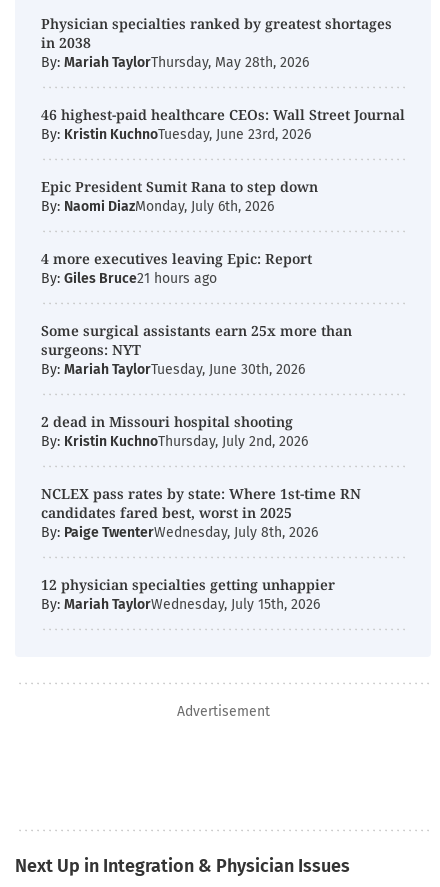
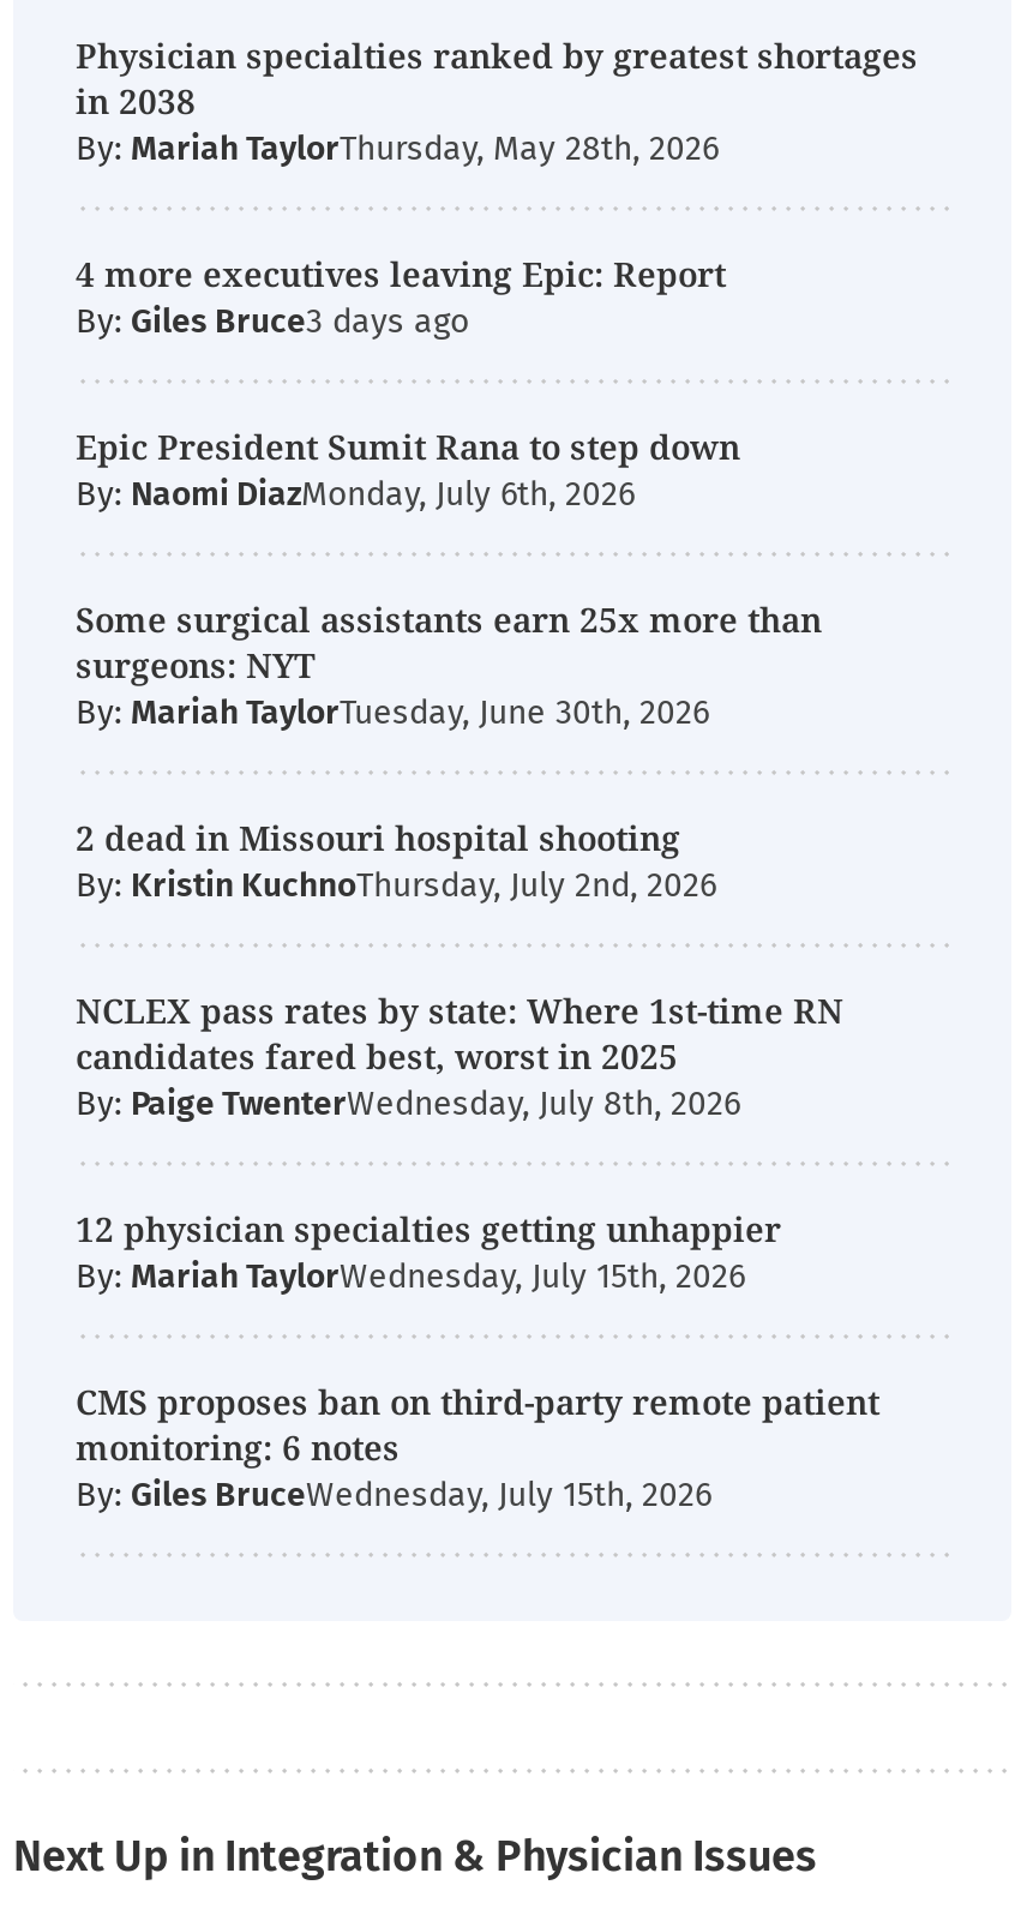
- 46 highest-paid healthcare CEOs: Wall Street Journal
- By: Kristin KuchnoTuesday, June 23rd, 2026
+ By: Giles Bruce

moved up: 4 more executives leaving Epic: Report

- By: Giles Bruce21 hours ago

- Advertisement
+ CMS proposes ban on third-party remote patient
+ monitoring: 6 notes
+ By: Giles BruceWednesday, July 15th, 2026
